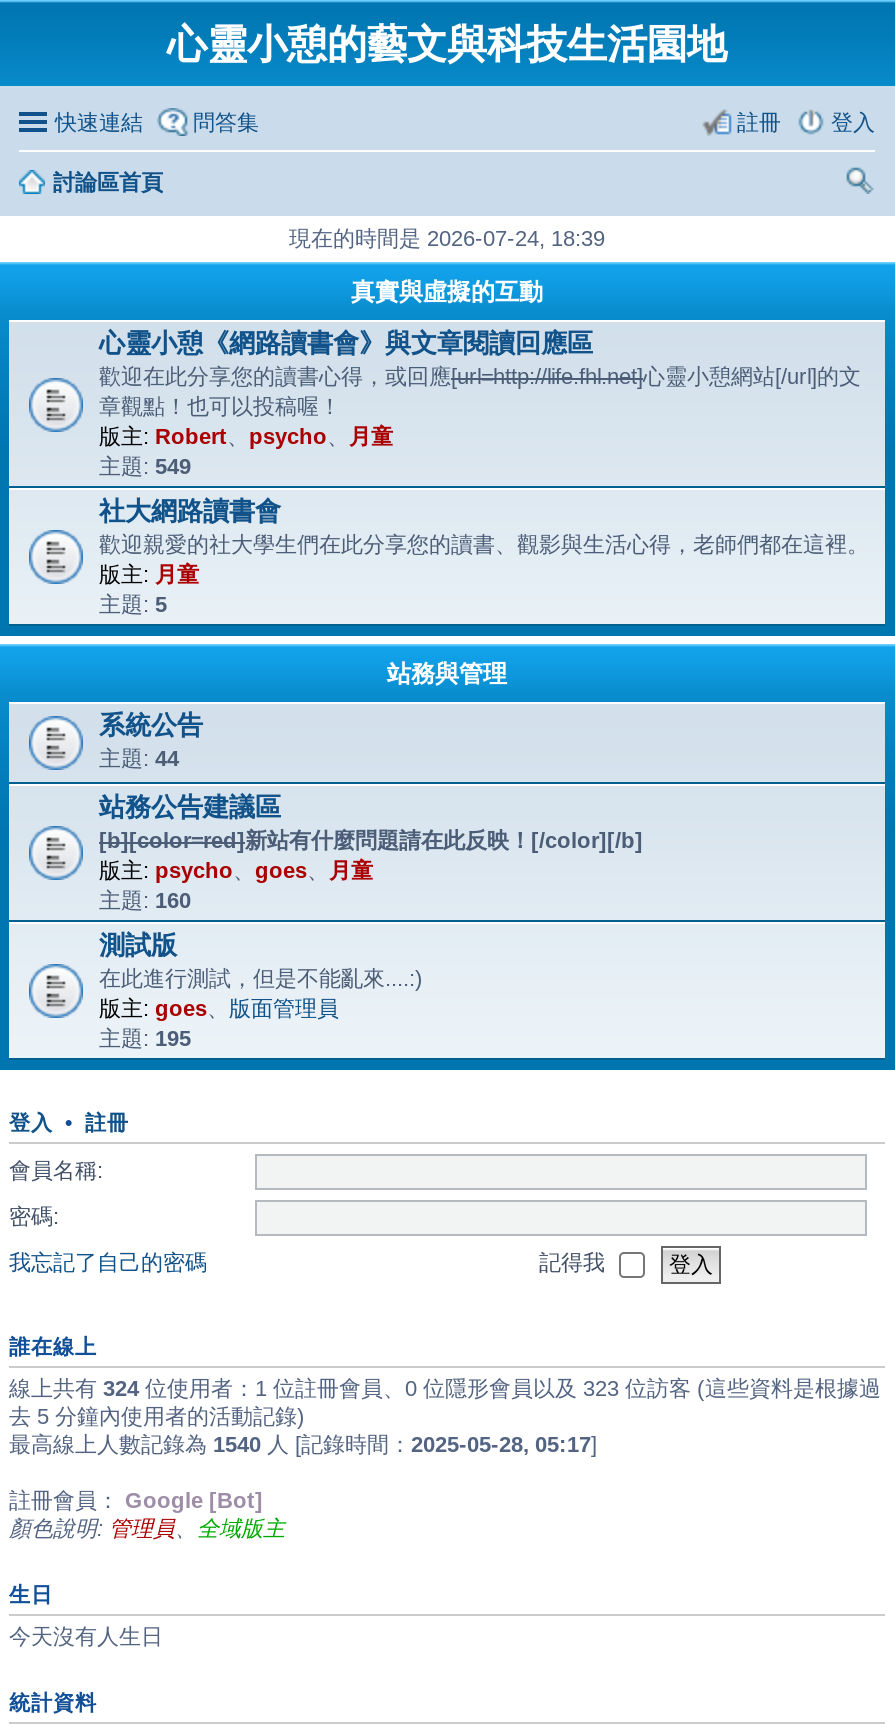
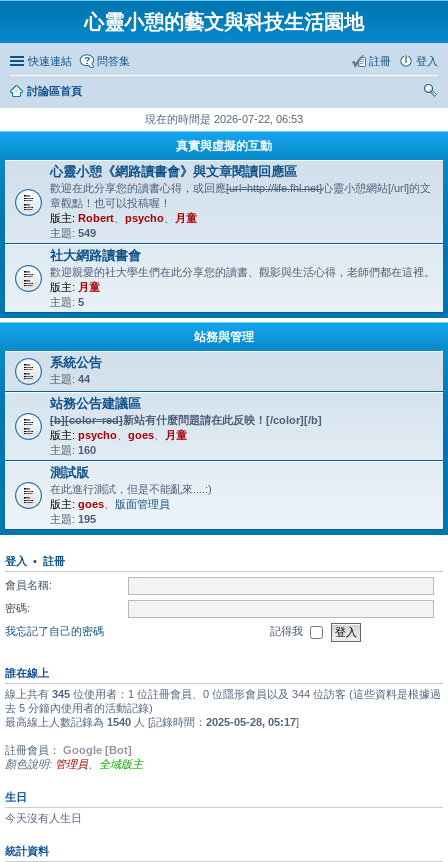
- 現在的時間是 2026-07-24, 18:39
+ 現在的時間是 2026-07-22, 06:53

- 線上共有324位使用者：1 位註冊會員、0 位隱形會員以及 323 位訪客 (這些資料是根據過
+ 線上共有345位使用者：1 位註冊會員、0 位隱形會員以及 344 位訪客 (這些資料是根據過
